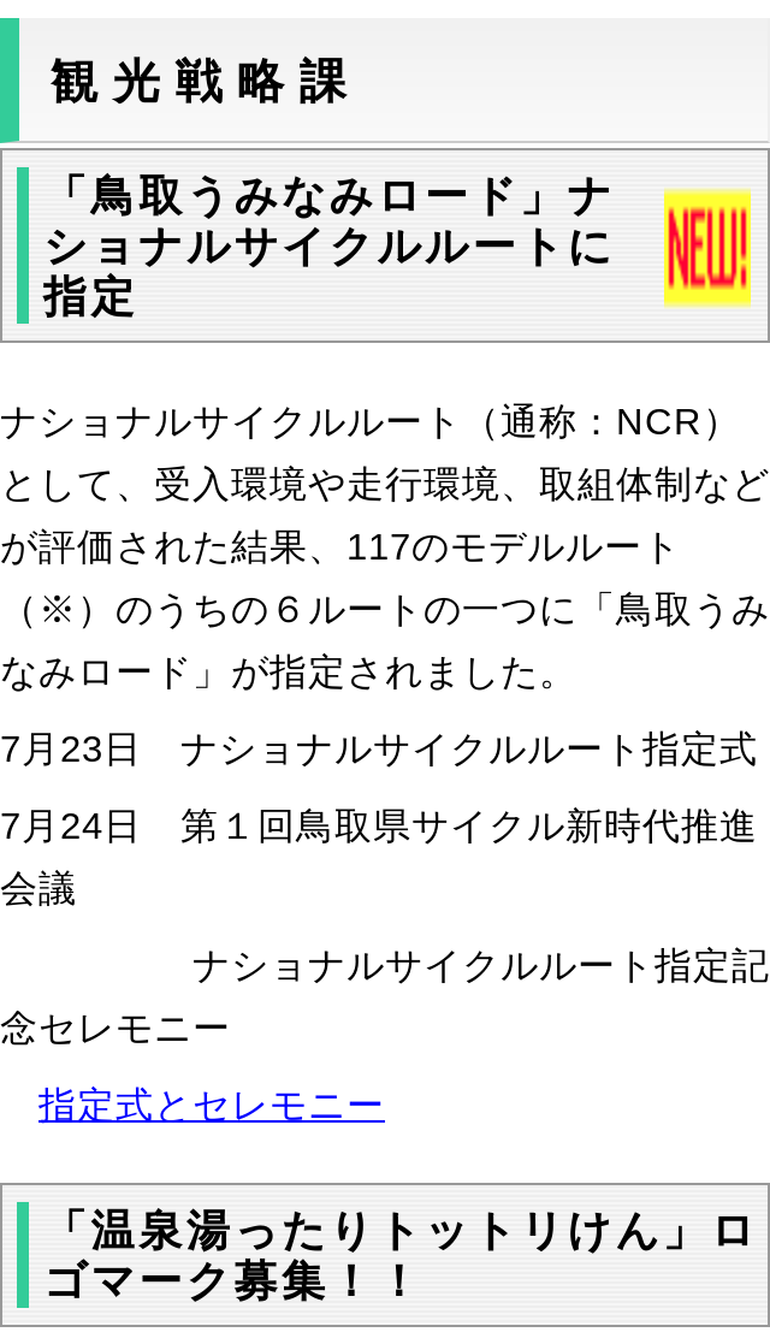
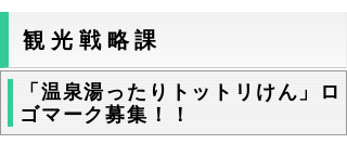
- 「鳥取うみなみロード」ナ
- ショナルサイクルルートに
- 指定
- ナショナルサイクルルート（通称：NCR）
- として、受入環境や走行環境、取組体制など
- が評価された結果、117のモデルルート
- （※）のうちの６ルートの一つに「鳥取うみ
- なみロード」が指定されました。
- 7月23日 ナショナルサイクルルート指定式
- 7月24日第１回鳥取県サイクル新時代推進
- 会議
- ナショナルサイクルルート指定記
- 念セレモニー
- 指定式とセレモニー
